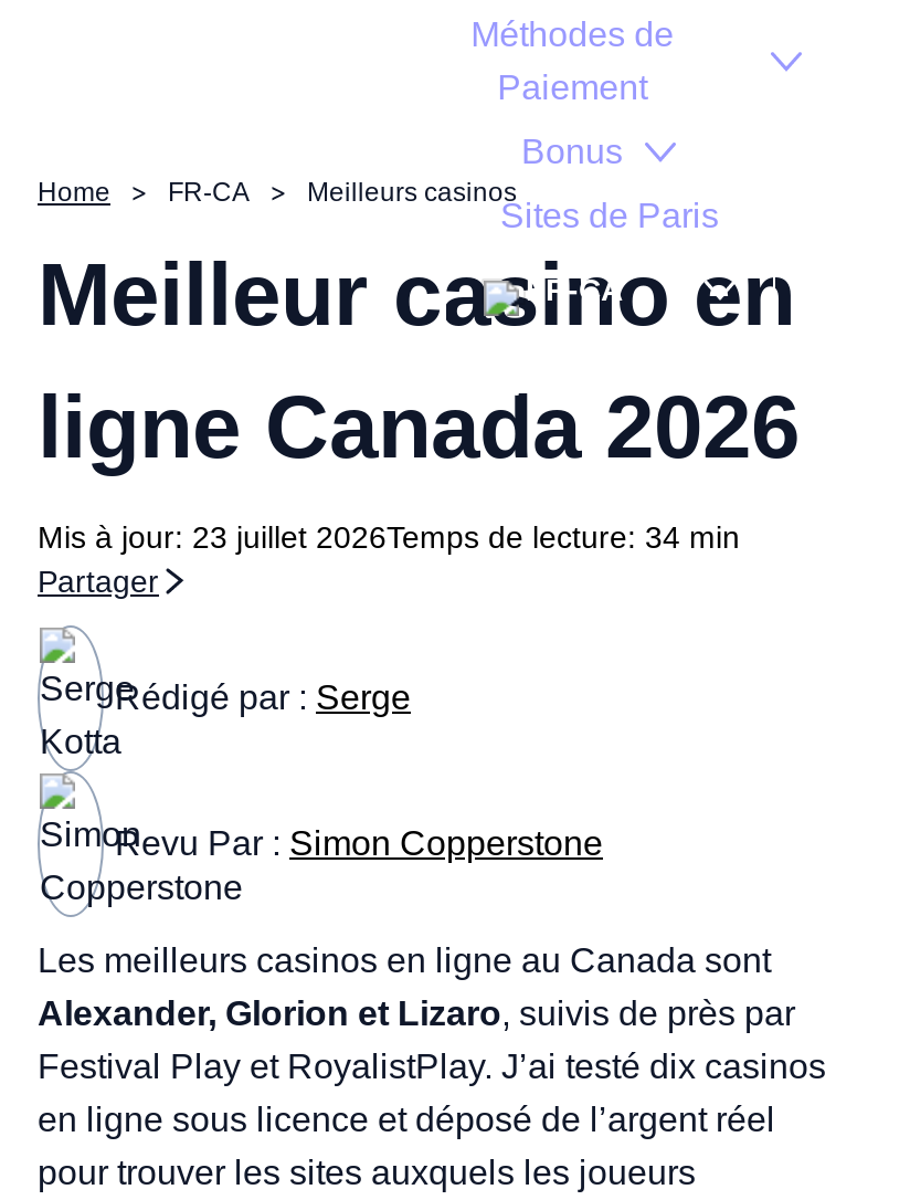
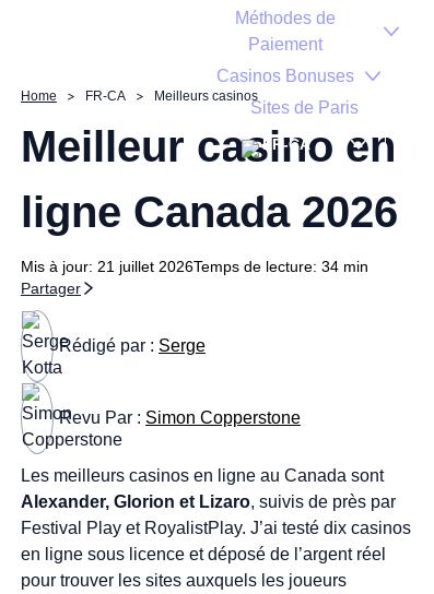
- Bonus
+ Casinos Bonuses

- Mis à jour: 23 juillet 2026Temps de lecture: 34 min
+ Mis à jour: 21 juillet 2026Temps de lecture: 34 min
